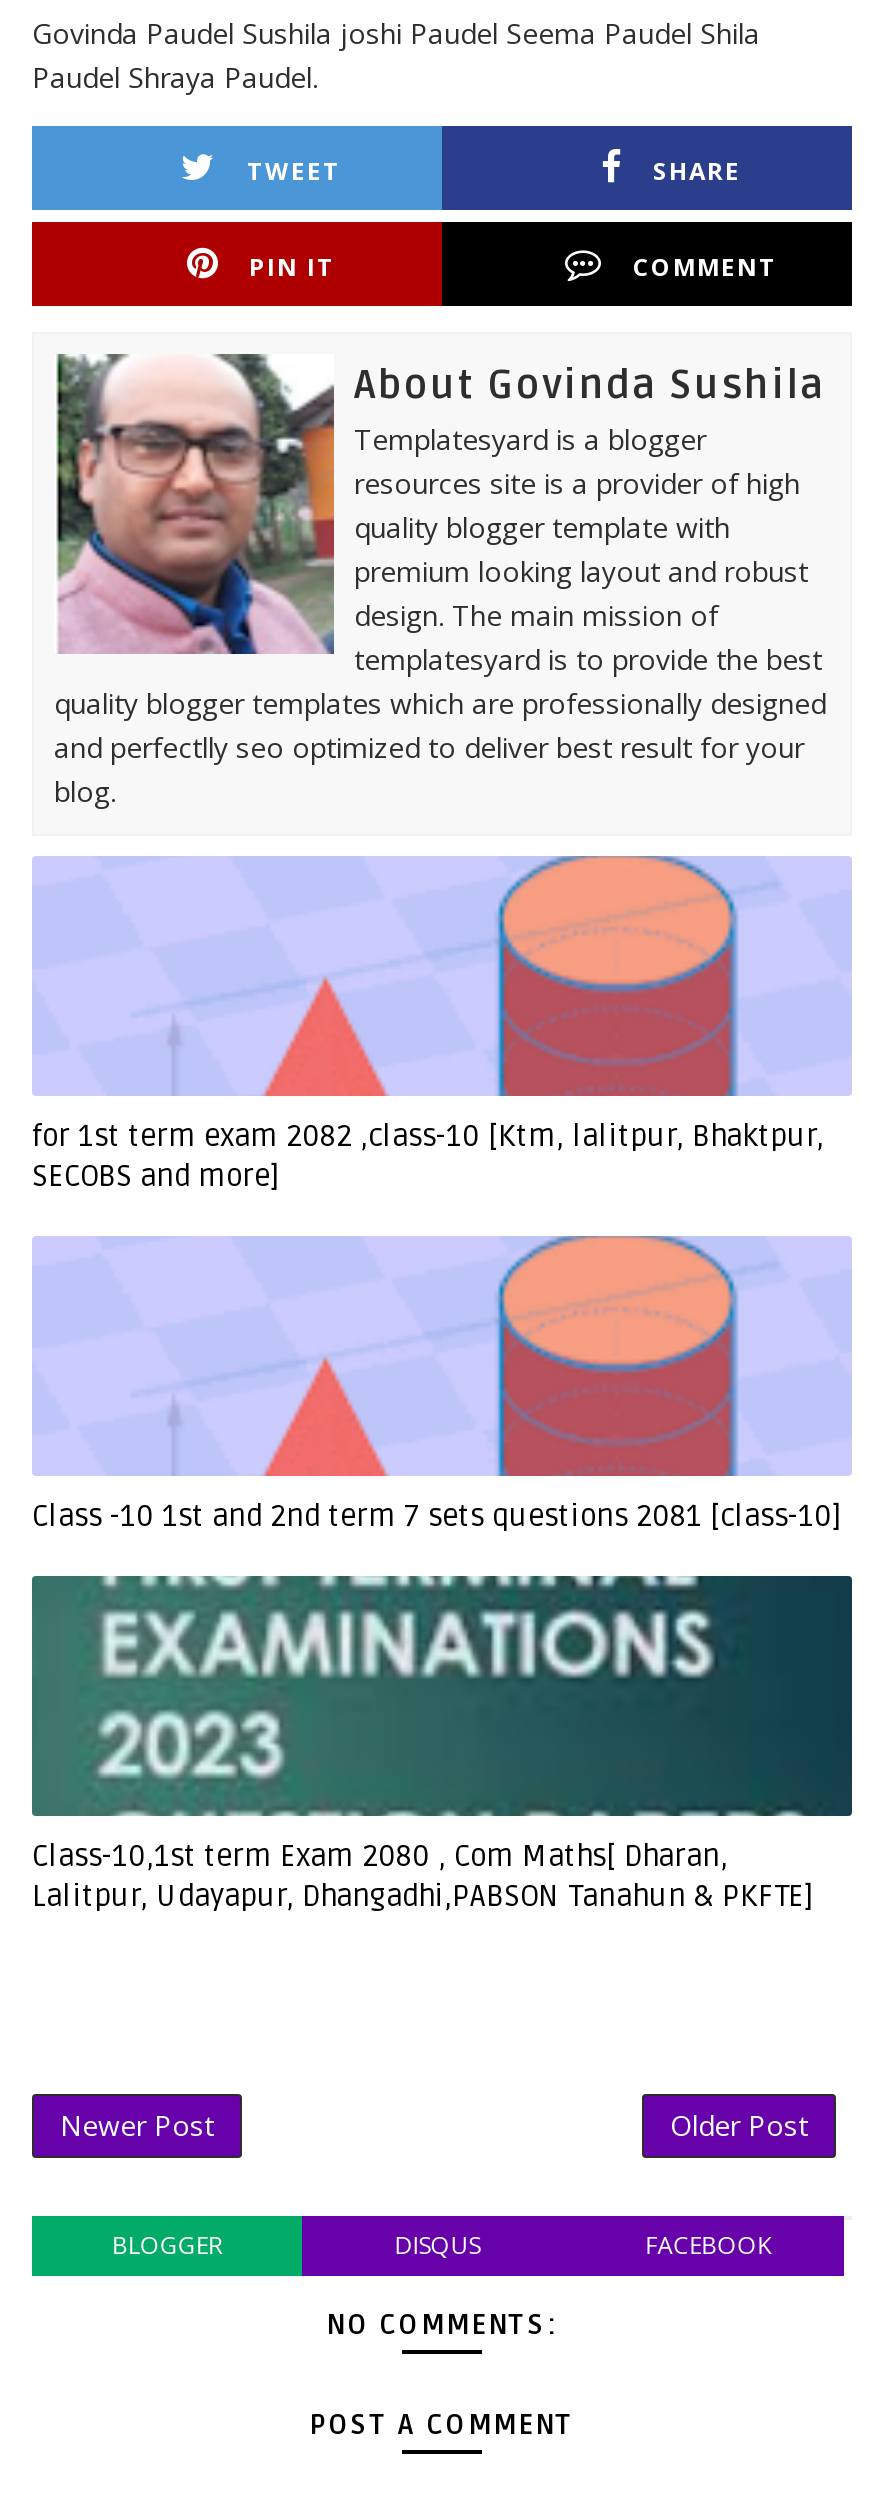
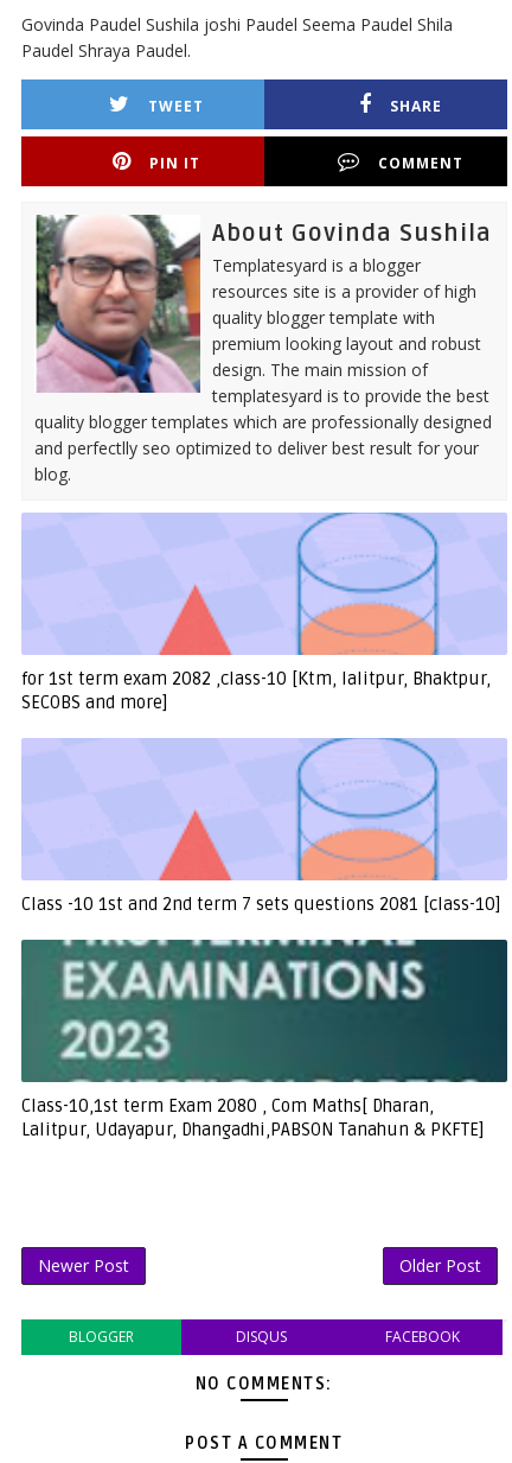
- [image]
+ [image]

- [image]
+ [image]
